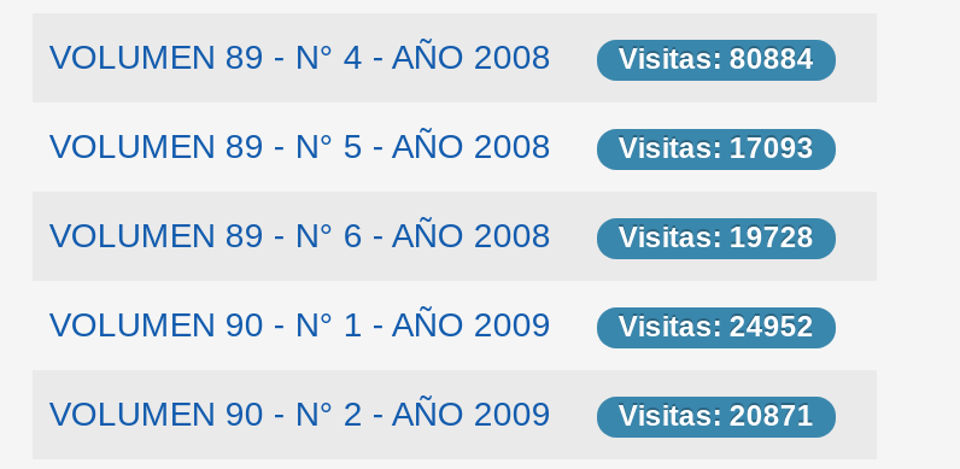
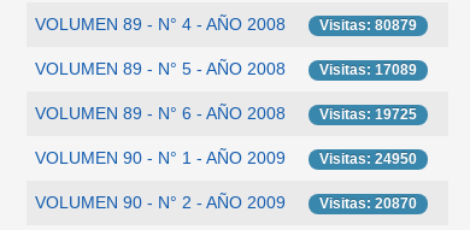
- VOLUMEN 89 - N° 4 - AÑO 2008 Visitas: 80884
+ VOLUMEN 89 - N° 4 - AÑO 2008 Visitas: 80879

- VOLUMEN 89 - N° 5 - AÑO 2008 Visitas: 17093
+ VOLUMEN 89 - N° 5 - AÑO 2008 Visitas: 17089

- VOLUMEN 89 - N° 6 - AÑO 2008 Visitas: 19728
+ VOLUMEN 89 - N° 6 - AÑO 2008 Visitas: 19725

- VOLUMEN 90 - N° 1 - AÑO 2009 Visitas: 24952
+ VOLUMEN 90 - N° 1 - AÑO 2009 Visitas: 24950

- VOLUMEN 90 - N° 2 - AÑO 2009 Visitas: 20871
+ VOLUMEN 90 - N° 2 - AÑO 2009 Visitas: 20870
